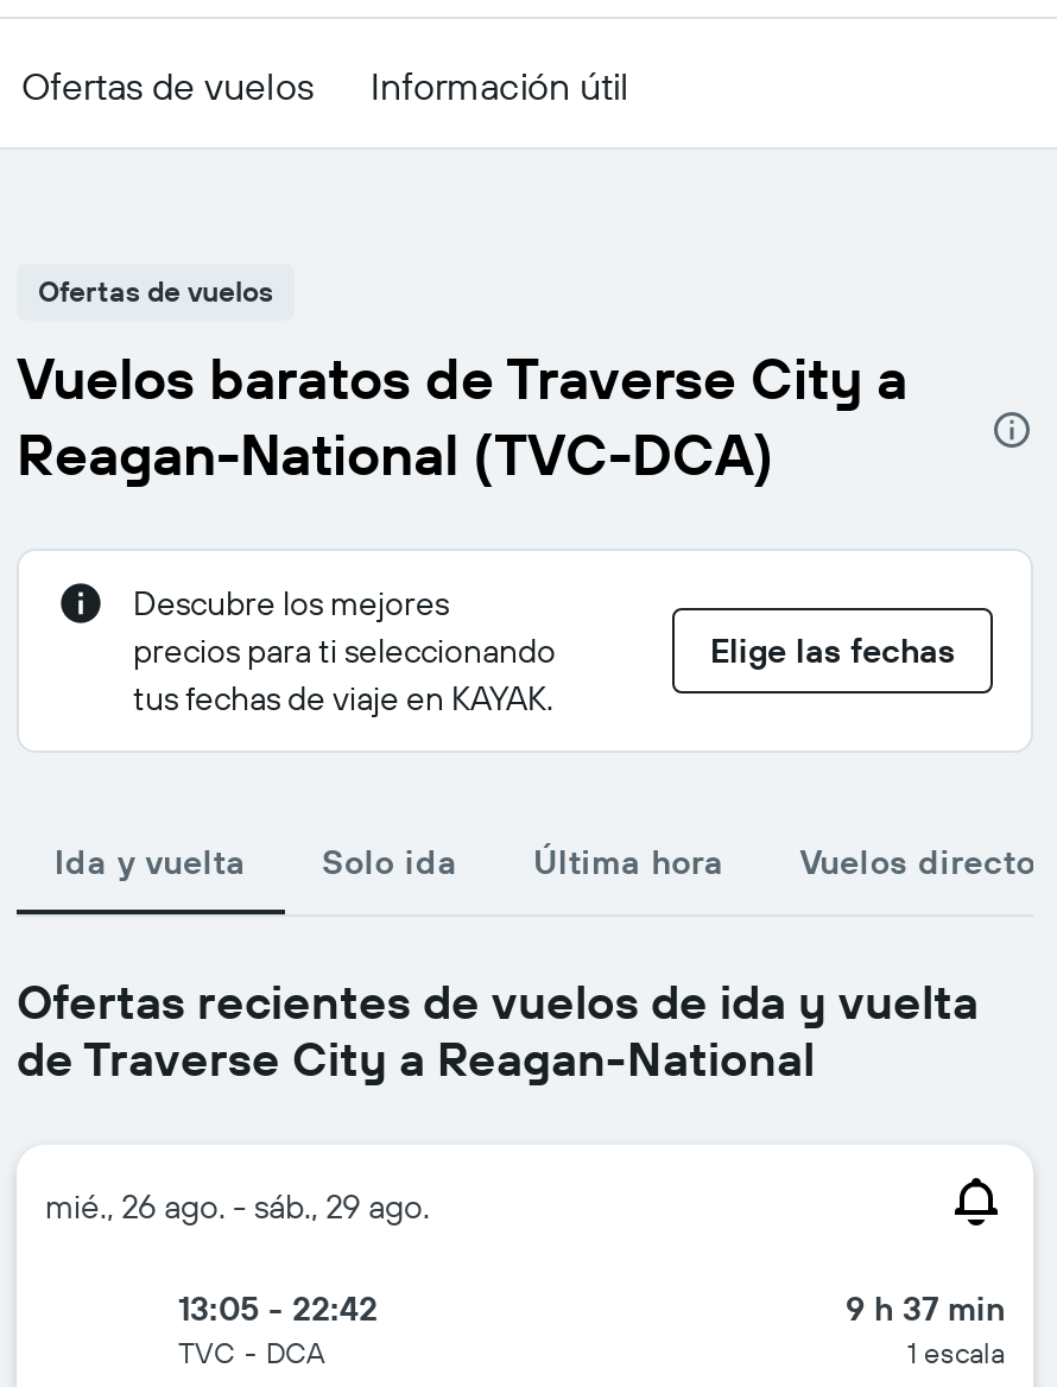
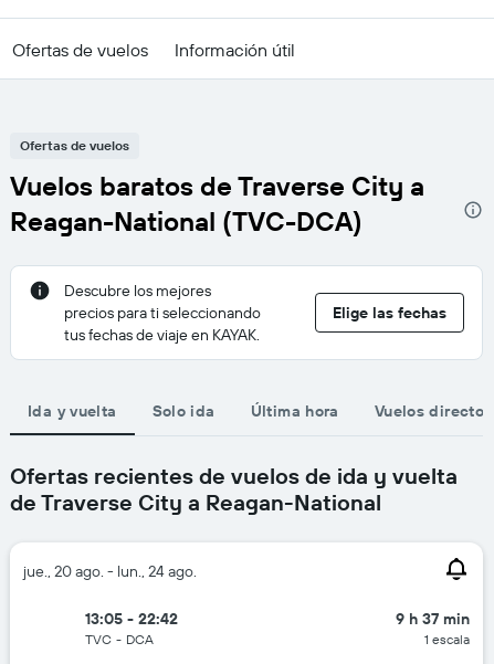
- mié., 26 ago. - sáb., 29 ago.
+ jue., 20 ago. - lun., 24 ago.
